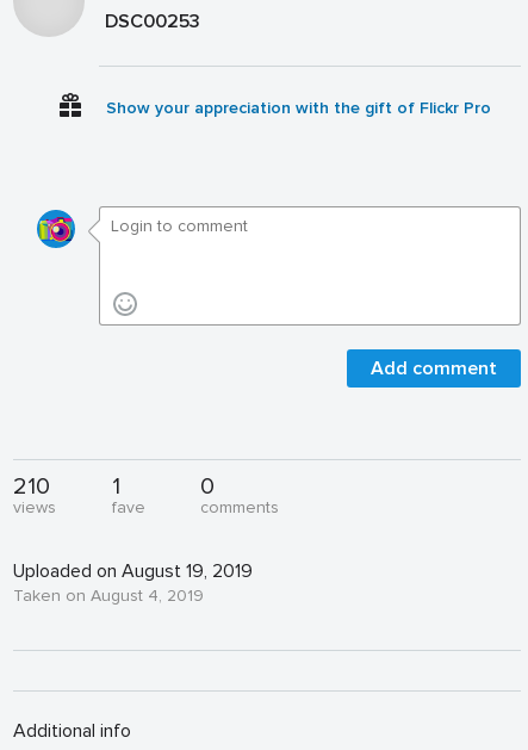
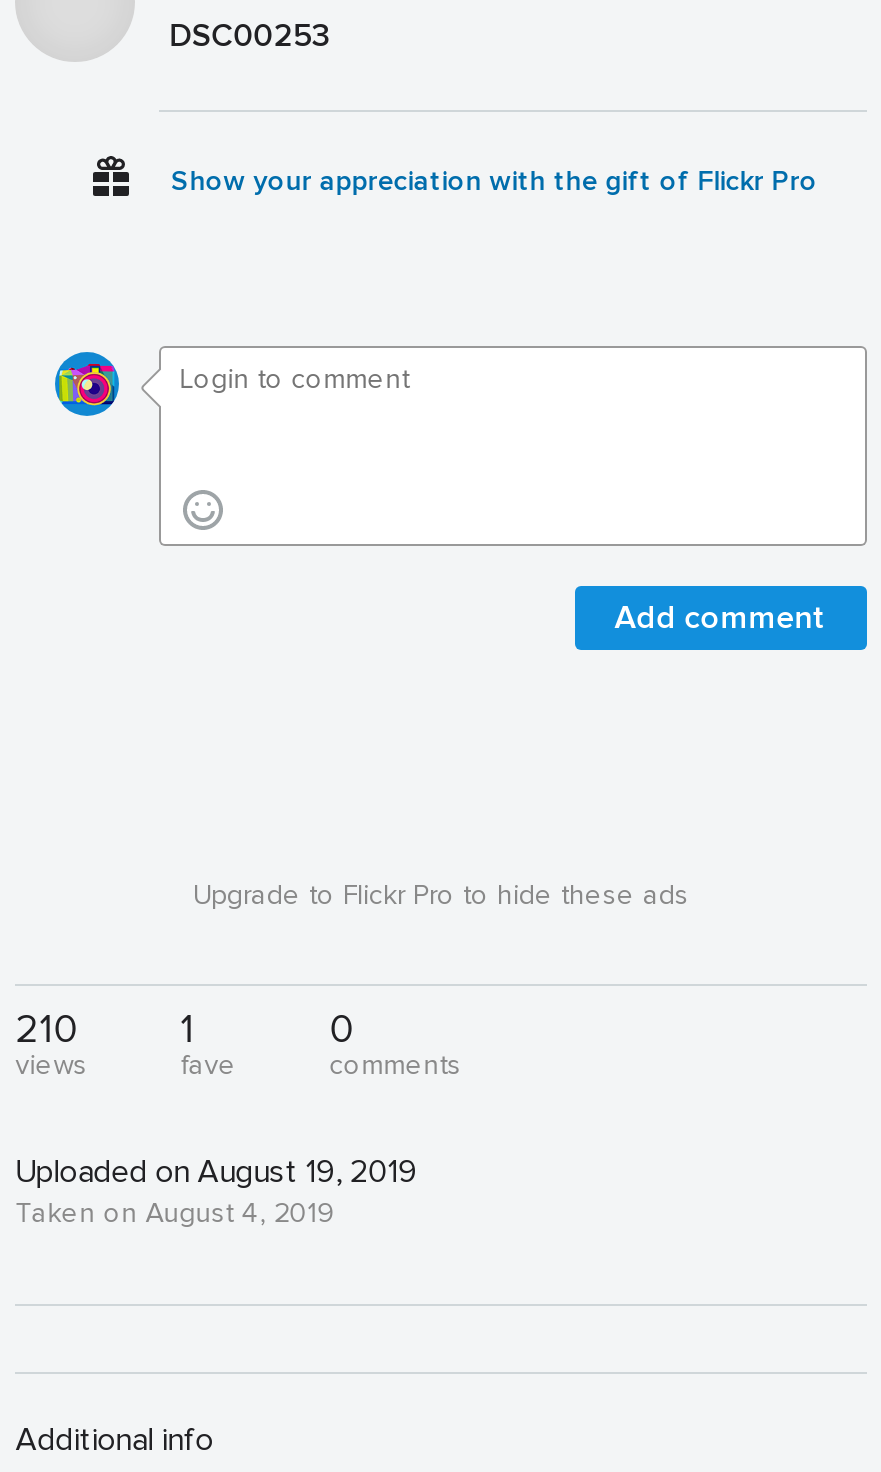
+ Upgrade to Flickr Pro to hide these ads
